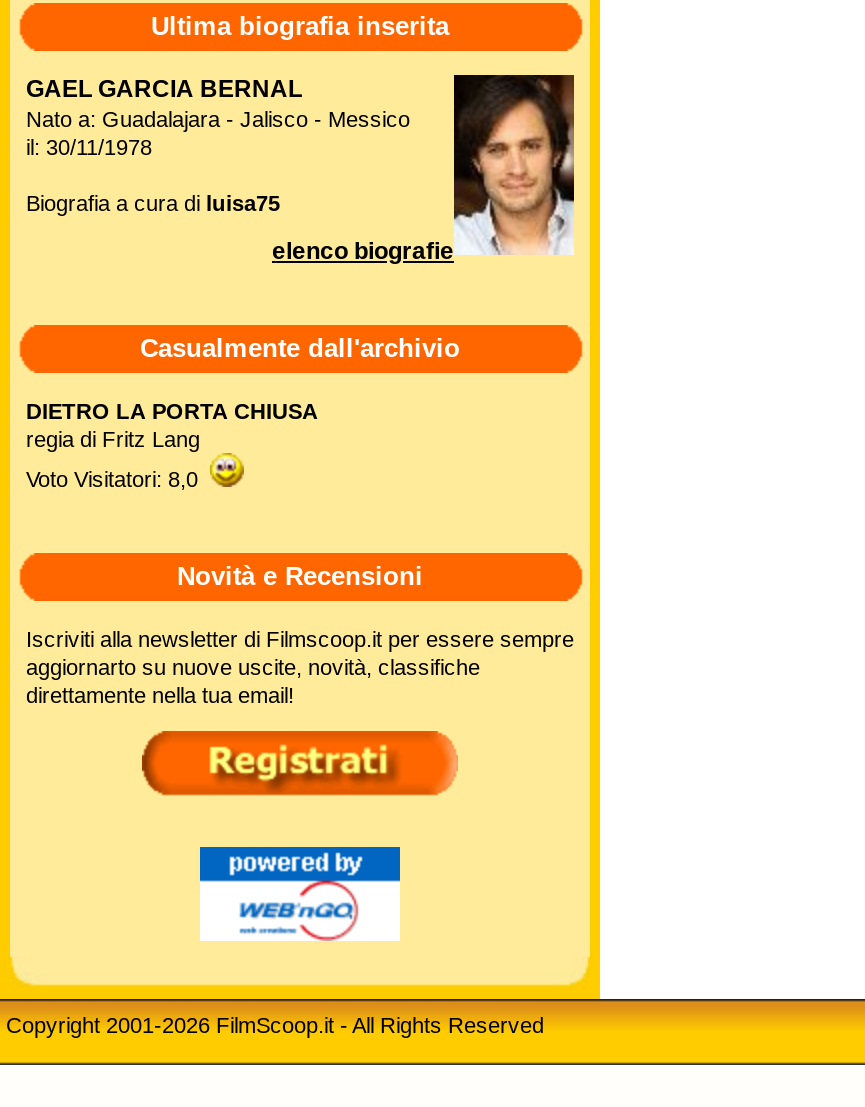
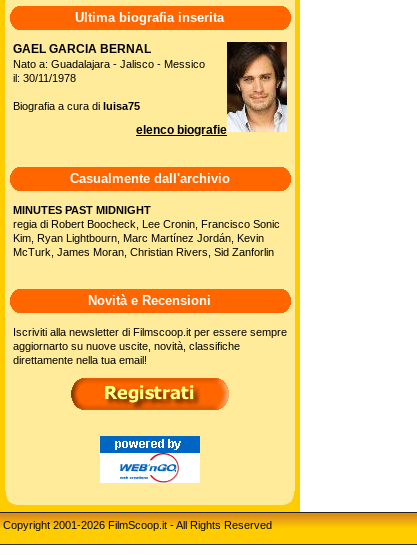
- DIETRO LA PORTA CHIUSA
- regia di Fritz Lang
- Voto Visitatori: 8,0
+ MINUTES PAST MIDNIGHT
+ regia di Robert Boocheck, Lee Cronin, Francisco Sonic
+ Kim, Ryan Lightbourn, Marc Martínez Jordán, Kevin
+ McTurk, James Moran, Christian Rivers, Sid Zanforlin
